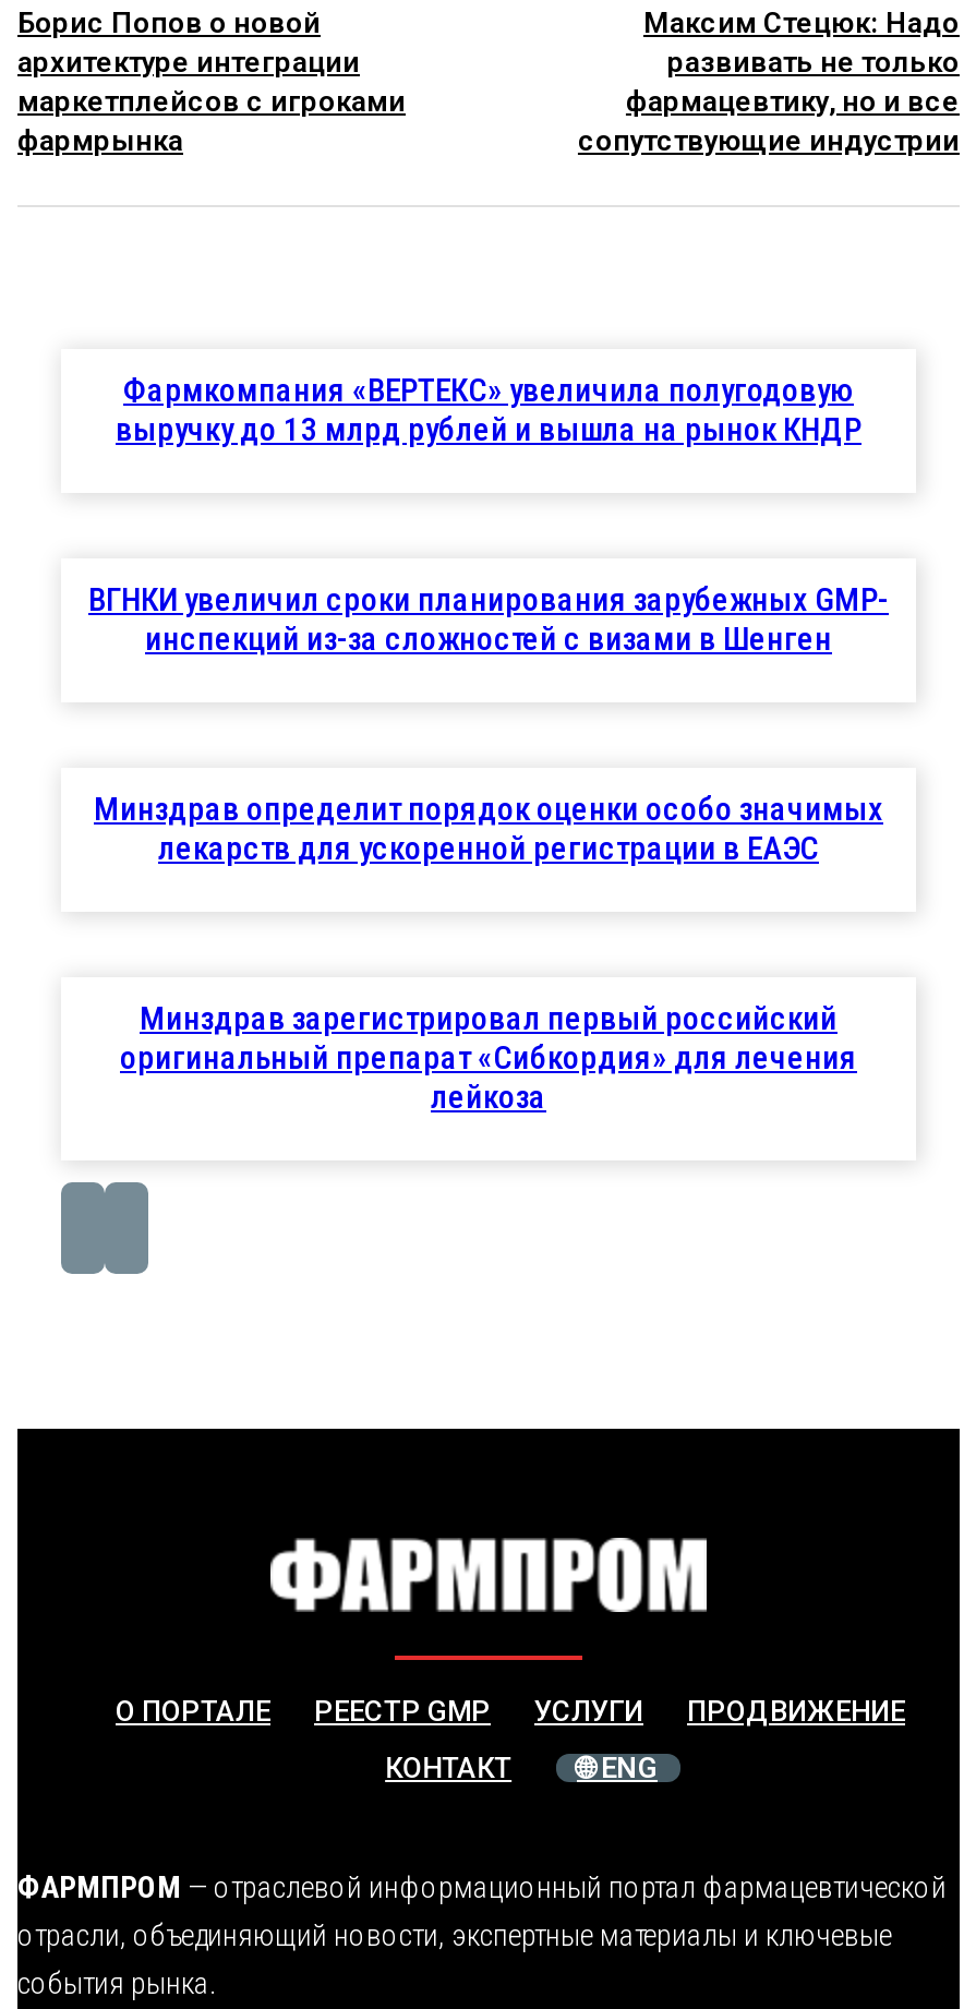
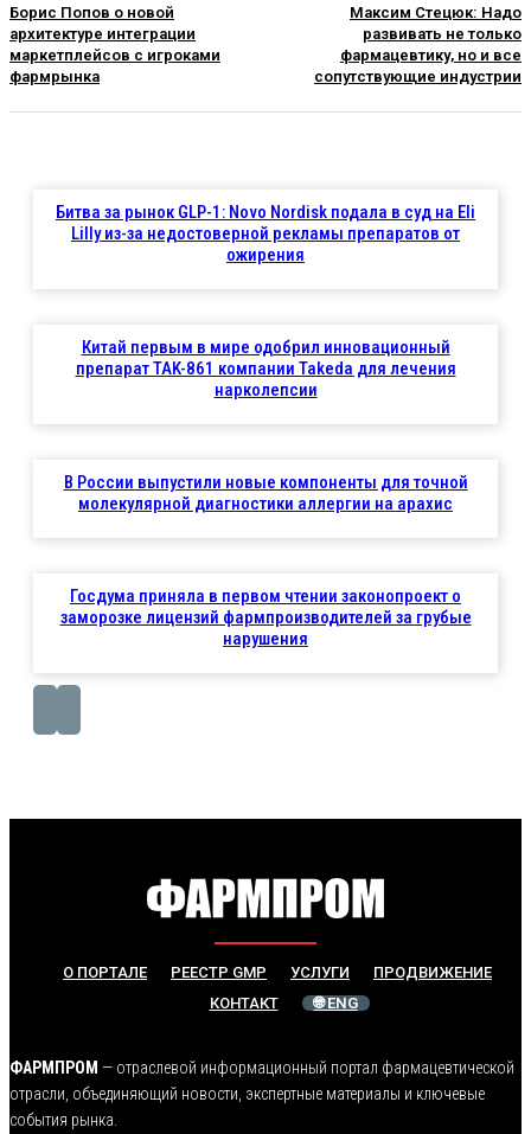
- Фармкомпания «ВЕРТЕКС» увеличила полугодовую
- выручку до 13 млрд рублей и вышла на рынок КНДР
+ Битва за рынок GLP-1: Novo Nordisk подала в суд на Eli
+ Lilly из-за недостоверной рекламы препаратов от
+ ожирения

- ВГНКИ увеличил сроки планирования зарубежных GMP-
- инспекций из-за сложностей с визами в Шенген
+ Китай первым в мире одобрил инновационный
+ препарат TAK-861 компании Takeda для лечения
+ нарколепсии

- Минздрав определит порядок оценки особо значимых
- лекарств для ускоренной регистрации в ЕАЭС
+ В России выпустили новые компоненты для точной
+ молекулярной диагностики аллергии на арахис

- Минздрав зарегистрировал первый российский
- оригинальный препарат «Сибкордия» для лечения
- лейкоза
+ Госдума приняла в первом чтении законопроект о
+ заморозке лицензий фармпроизводителей за грубые
+ нарушения
